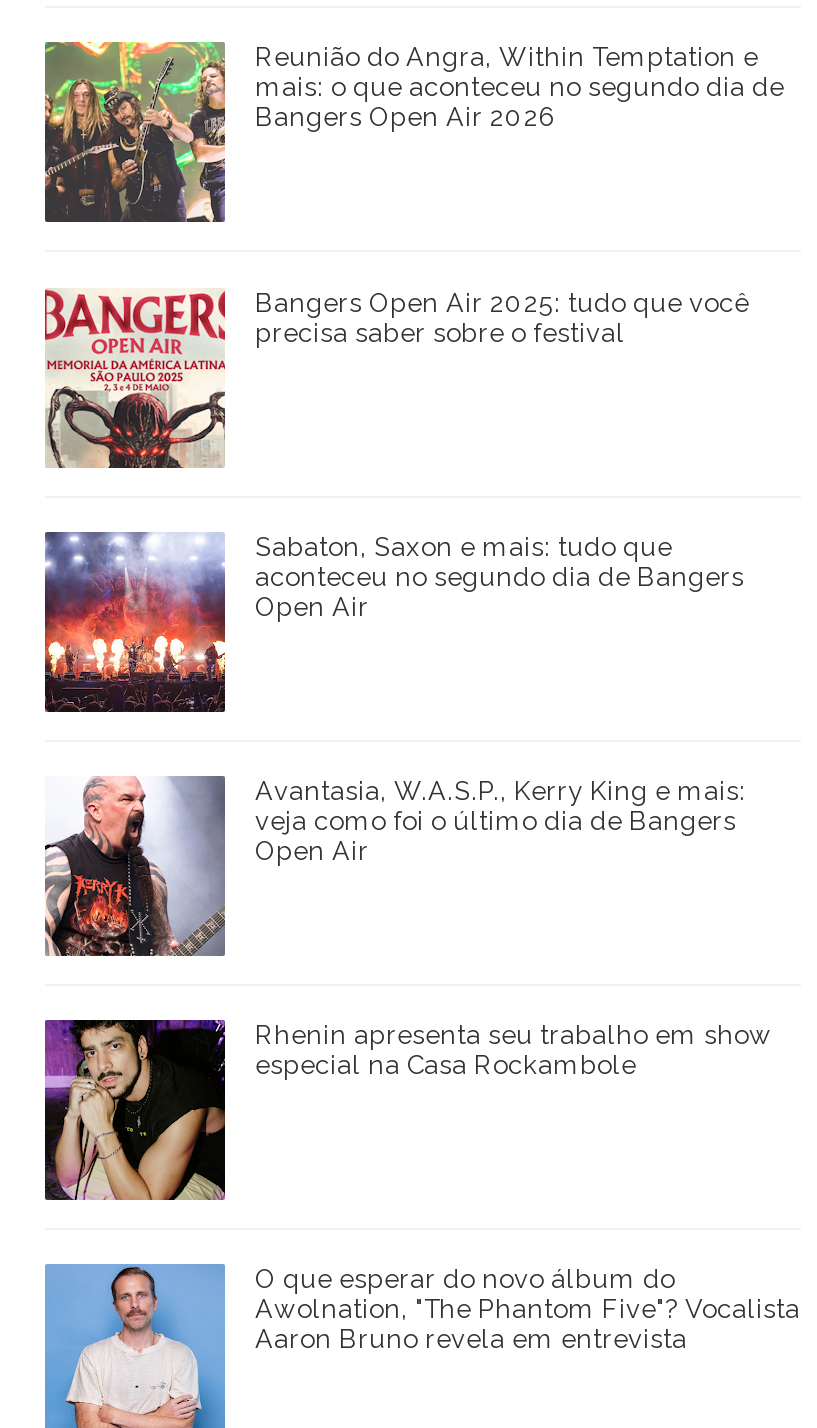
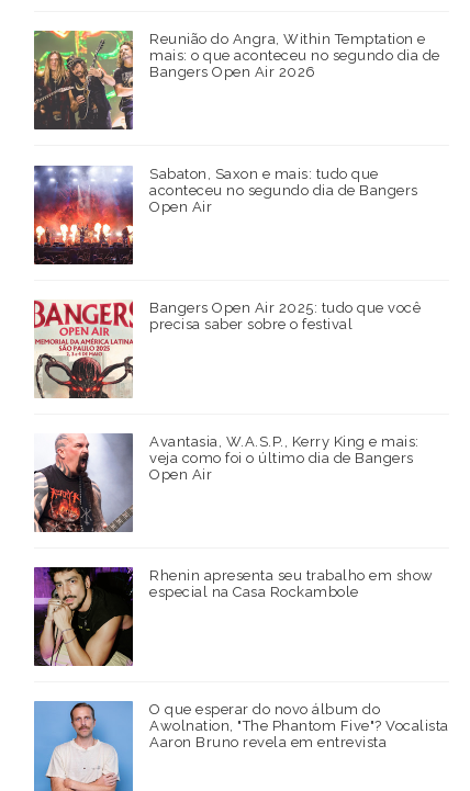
moved down: [image] | Bangers Open Air 2025: tudo que você | precisa saber sobre o festival

moved up: [image] | Sabaton, Saxon e mais: tudo que | aconteceu no segundo dia de Bangers | Open Air
